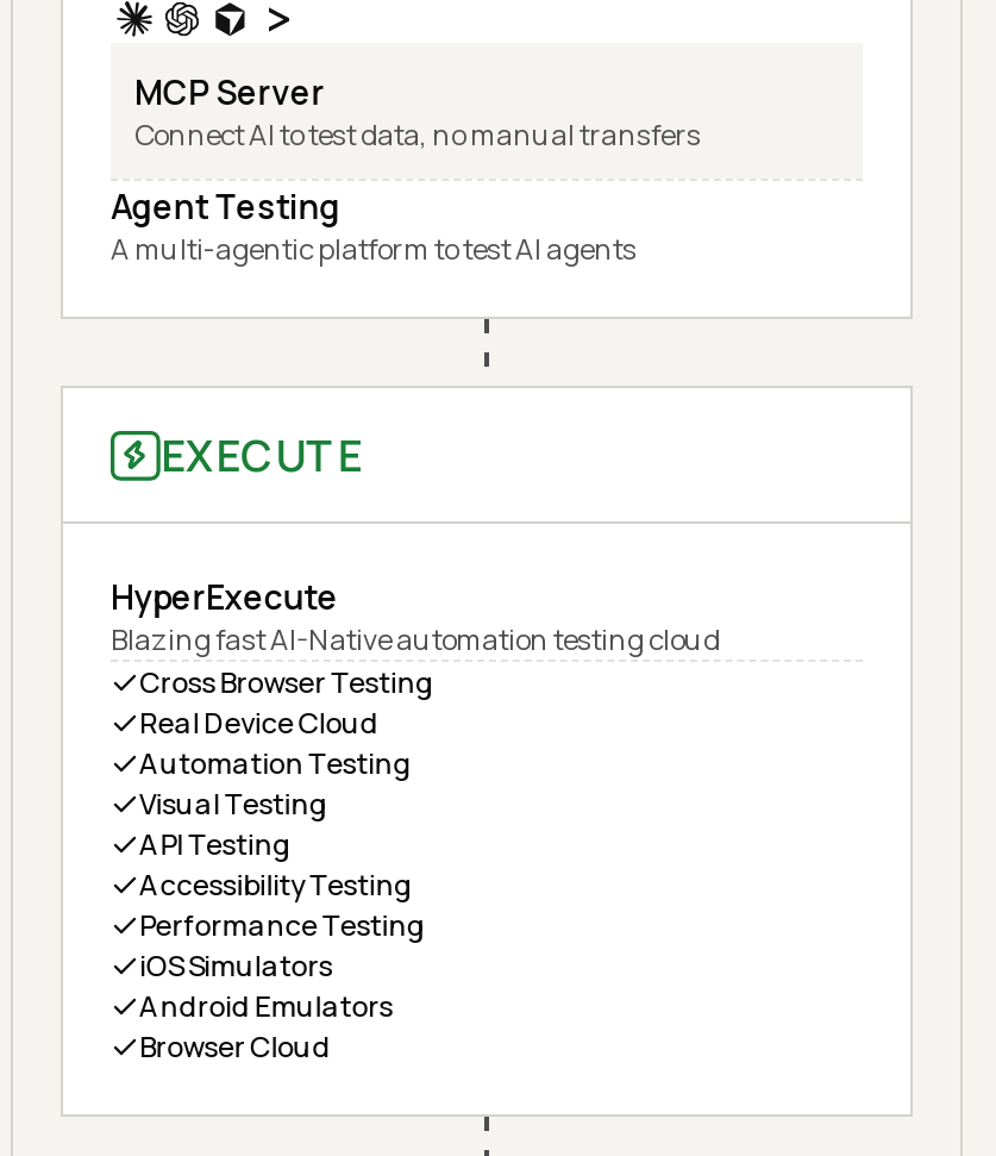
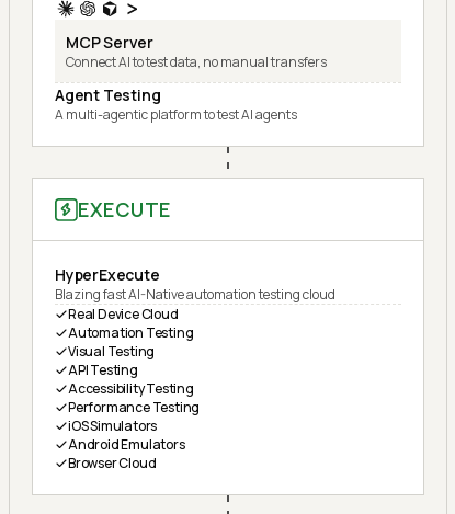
- Cross Browser Testing
